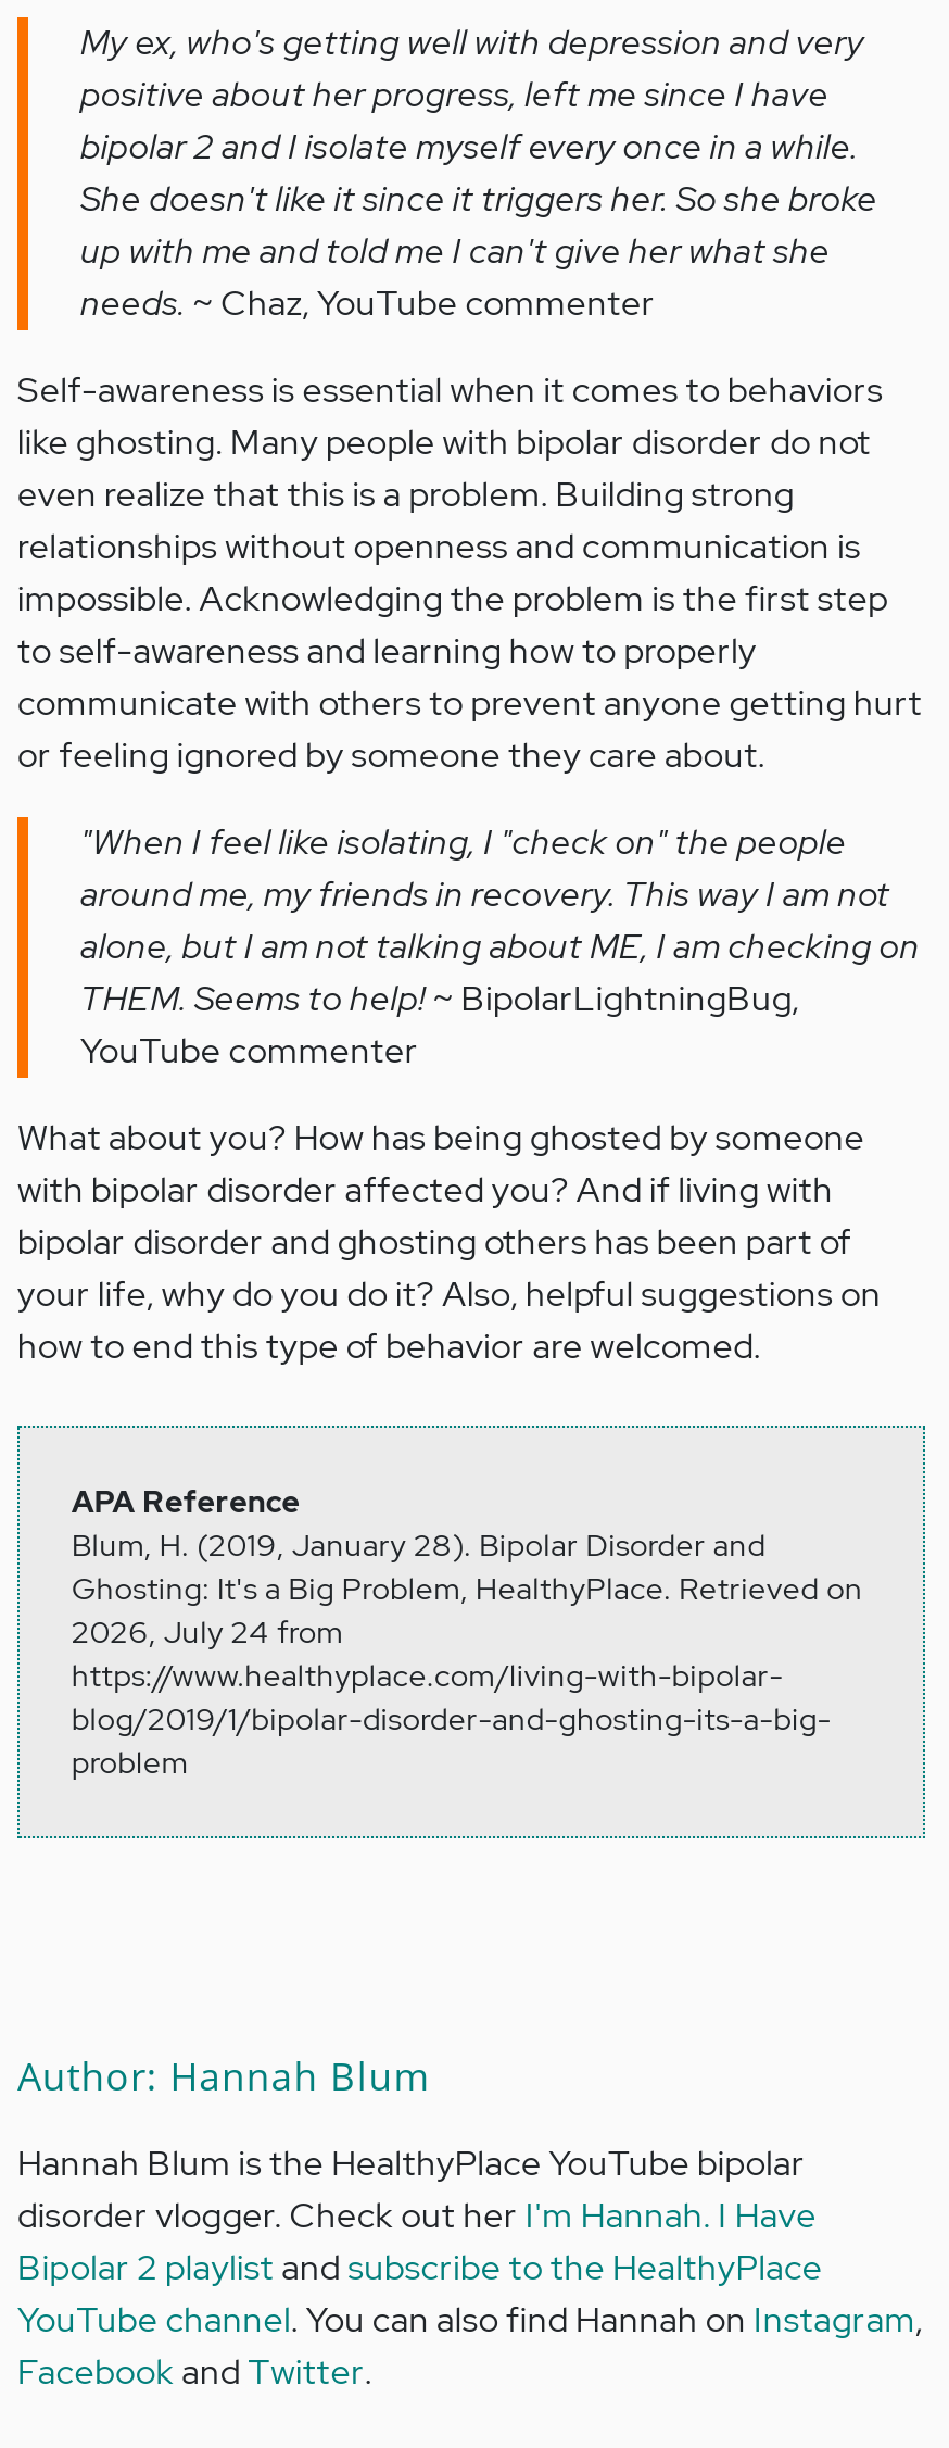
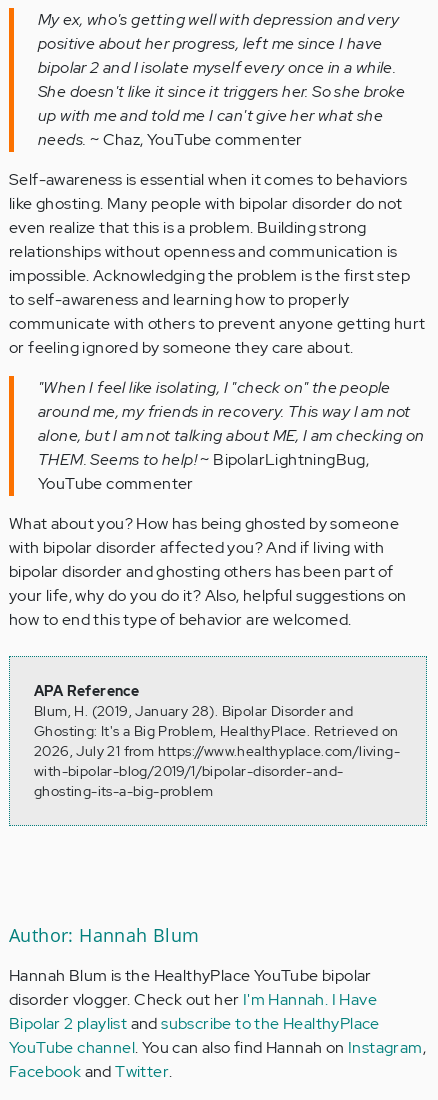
- 2026, July 24 from
- https://www.healthyplace.com/living-with-bipolar-
- blog/2019/1/bipolar-disorder-and-ghosting-its-a-big-
- problem
+ 2026, July 21 from https://www.healthyplace.com/living-
+ with-bipolar-blog/2019/1/bipolar-disorder-and-
+ ghosting-its-a-big-problem
